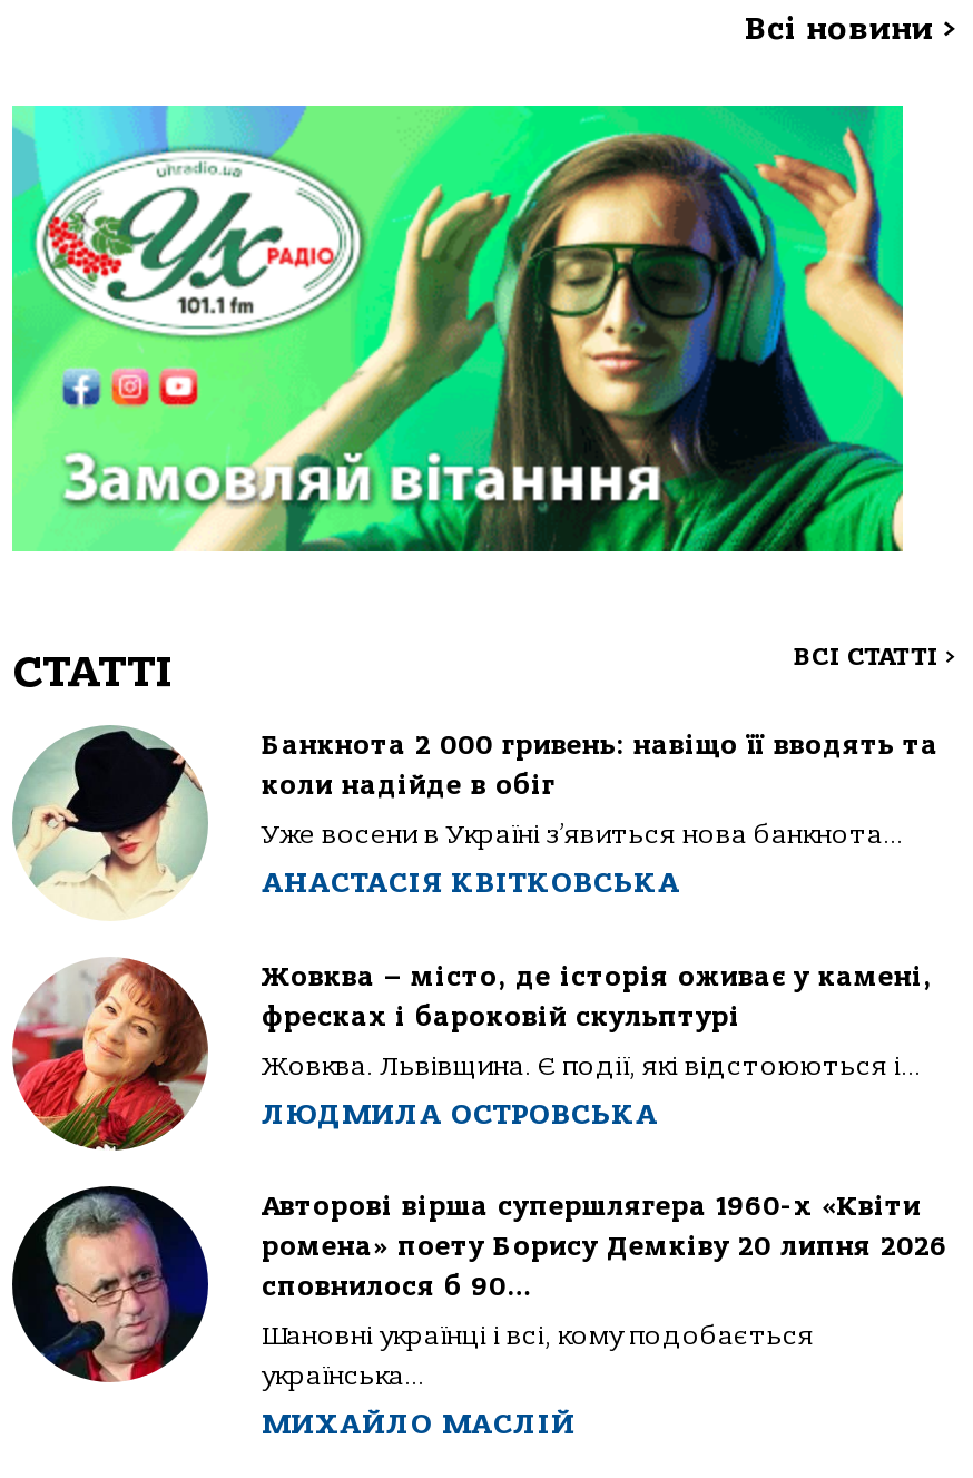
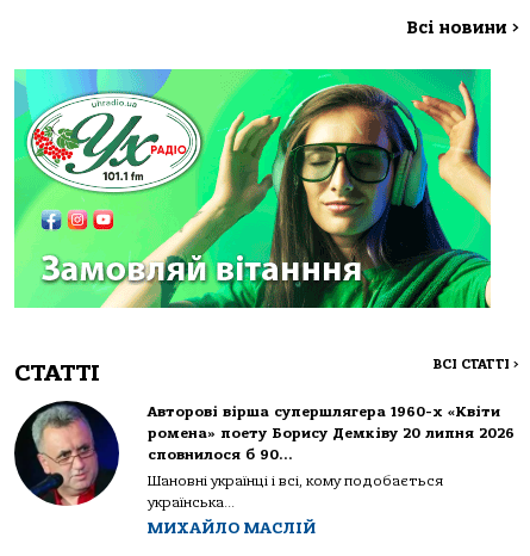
- [image]
- Банкнота 2 000 гривень: навіщо її вводять та
- коли надійде в обіг
- Уже восени в Україні з’явиться нова банкнота...
- АНАСТАСІЯ КВІТКОВСЬКА
- Жовква – місто, де історія оживає у камені,
- фресках і бароковій скульптурі
- Жовква. Львівщина. Є події, які відстоюються і...
- ЛЮДМИЛА ОСТРОВСЬКА

- [image]
